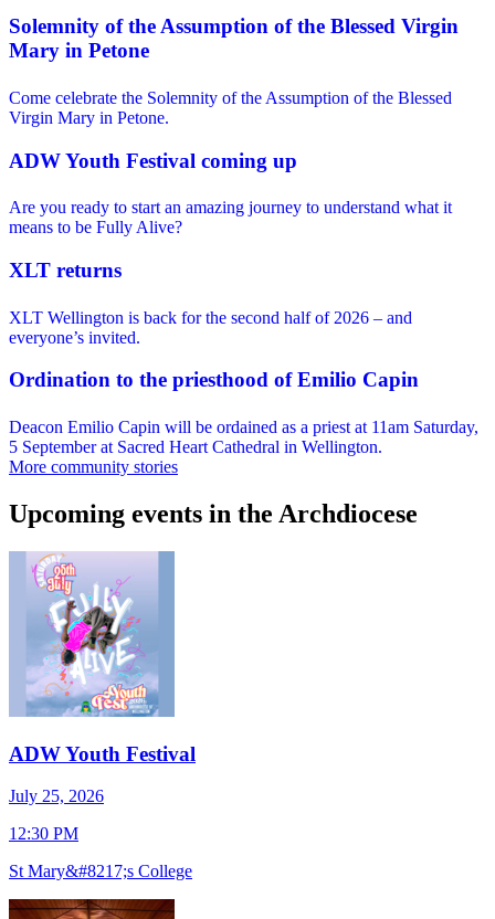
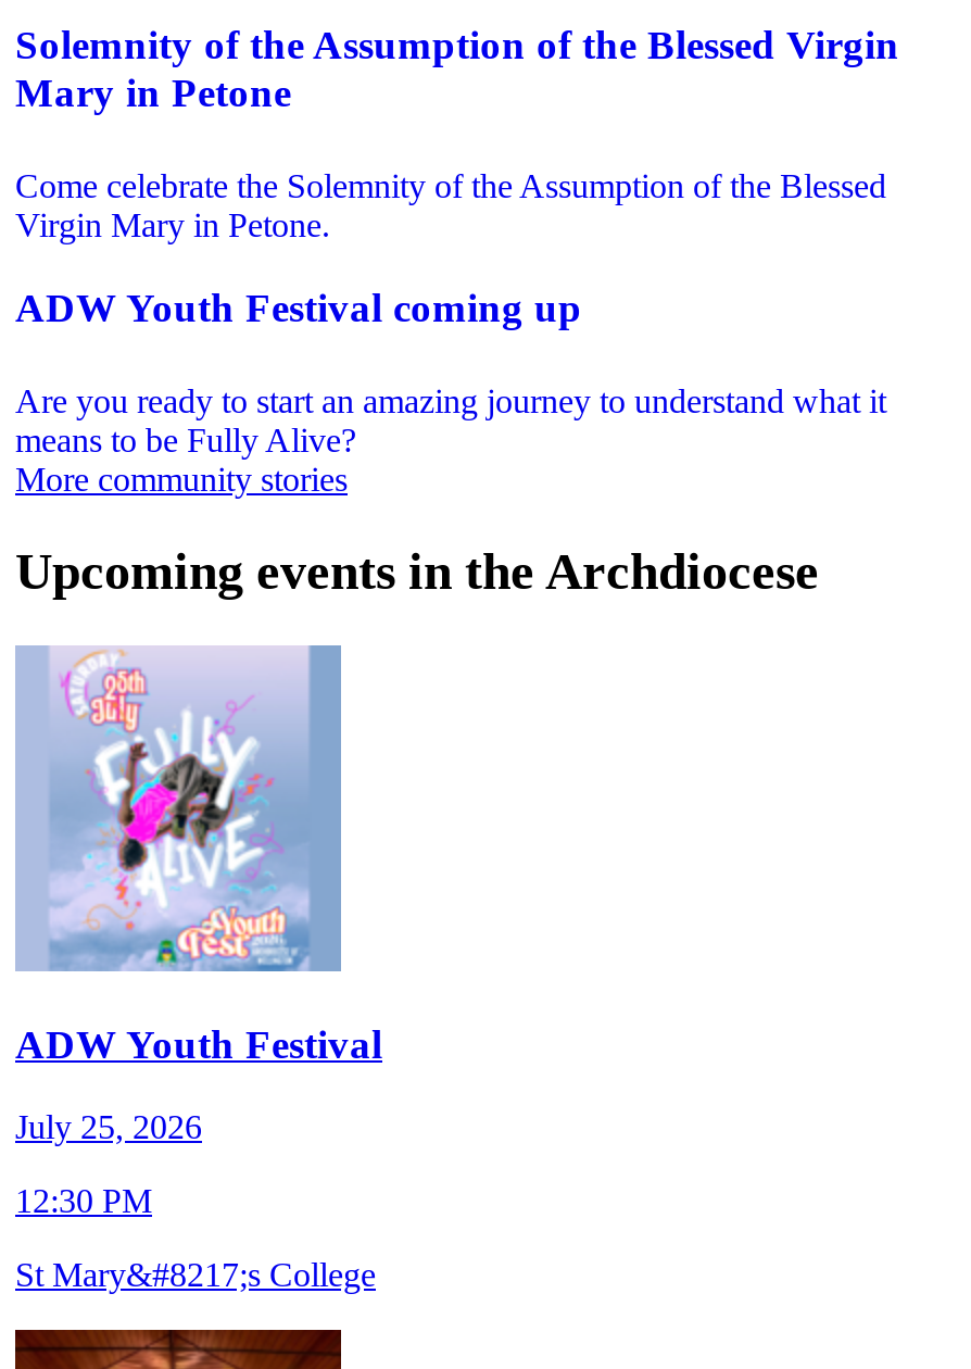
- XLT returns
- XLT Wellington is back for the second half of 2026 – and
- everyone’s invited.
- Ordination to the priesthood of Emilio Capin
- Deacon Emilio Capin will be ordained as a priest at 11am Saturday,
- 5 September at Sacred Heart Cathedral in Wellington.
